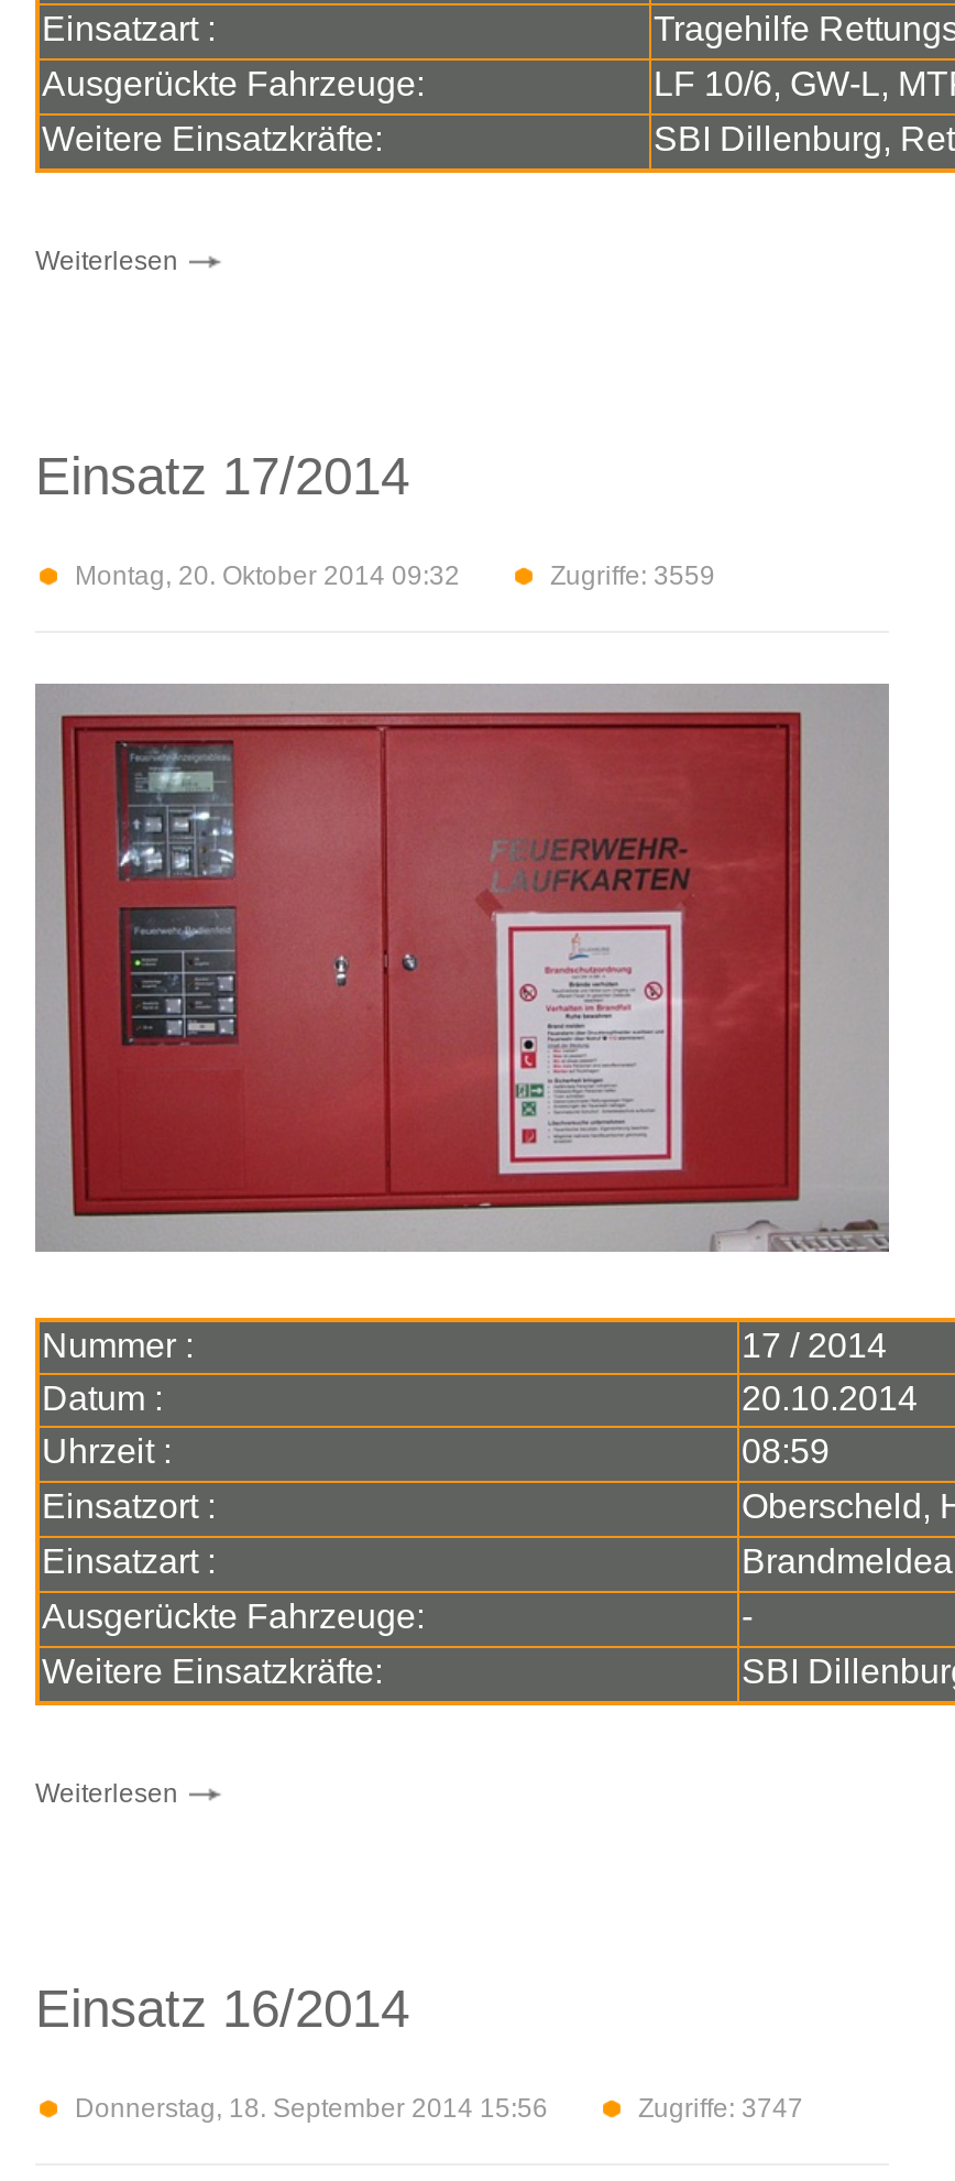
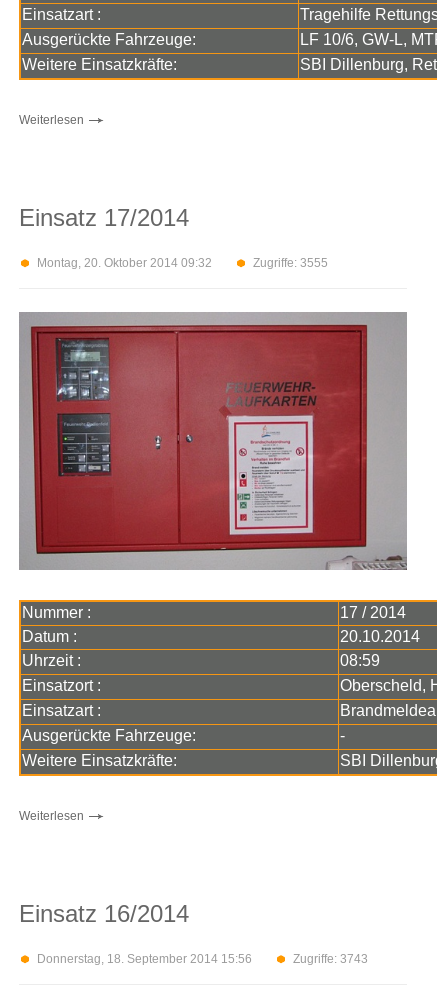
- Zugriffe: 3559
+ Zugriffe: 3555

- Zugriffe: 3747
+ Zugriffe: 3743
